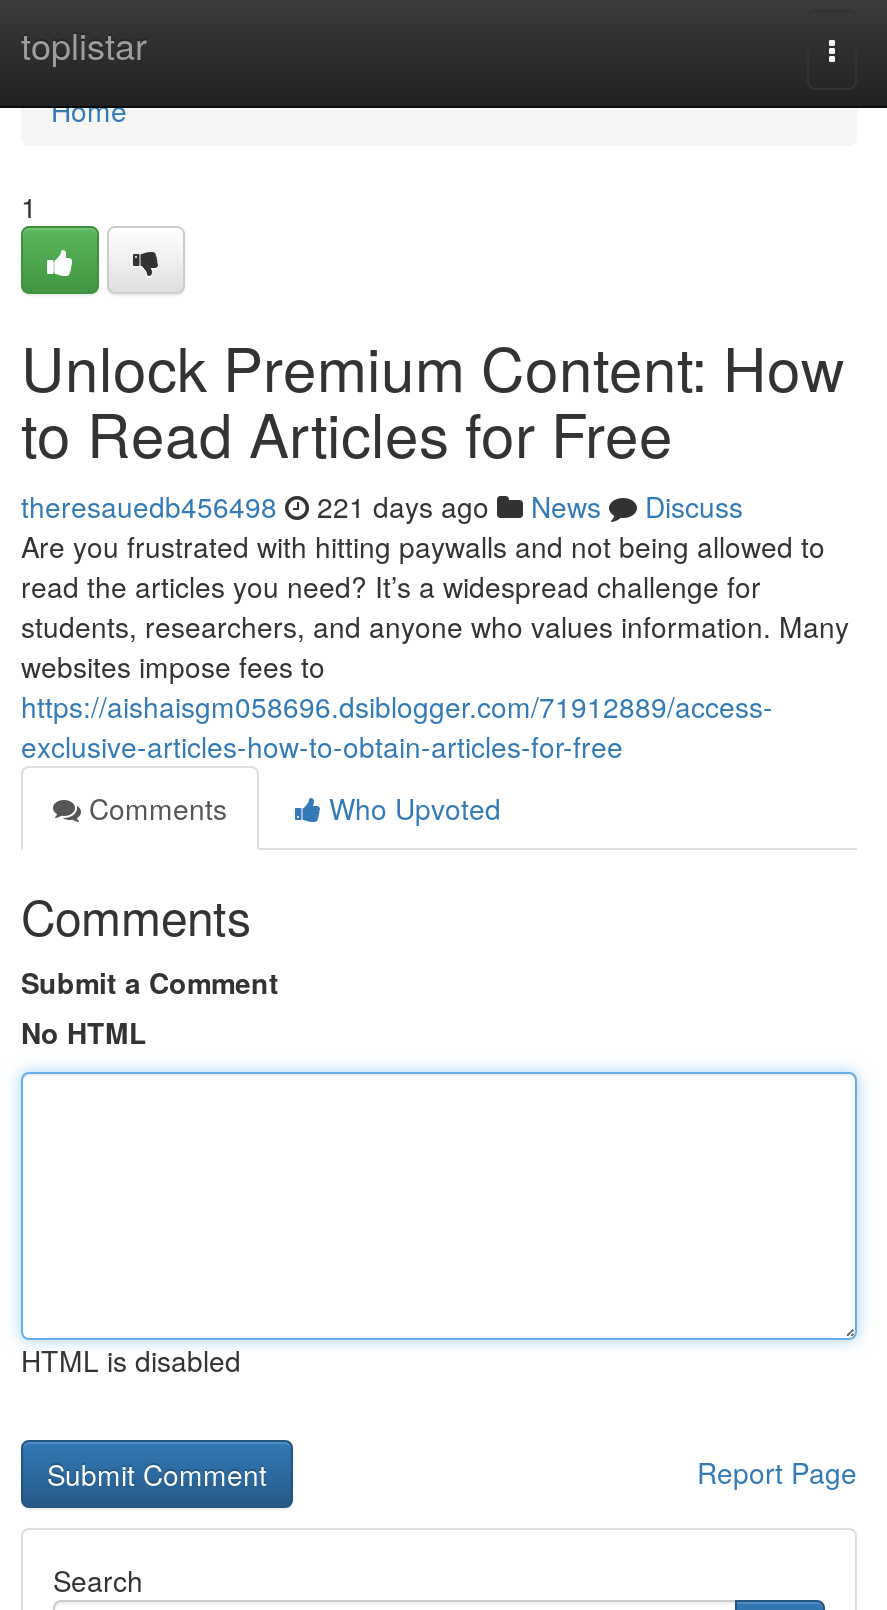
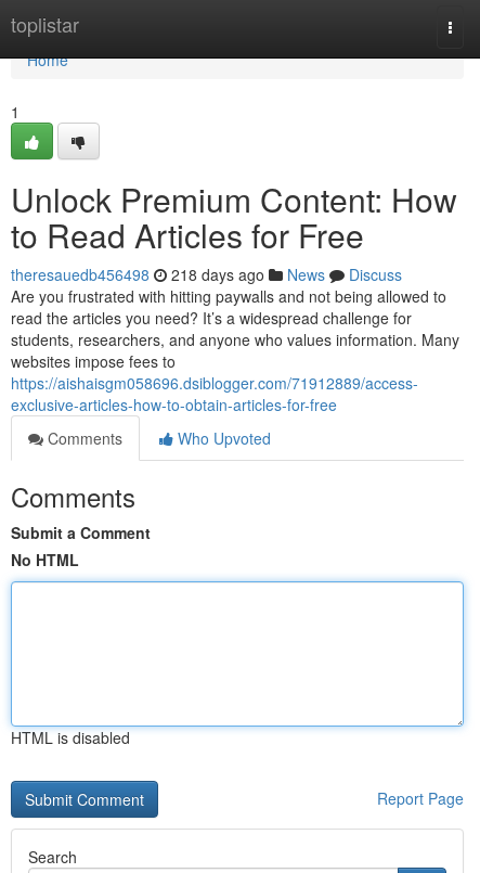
- theresauedb456498 221 days ago News Discuss
+ theresauedb456498 218 days ago News Discuss
